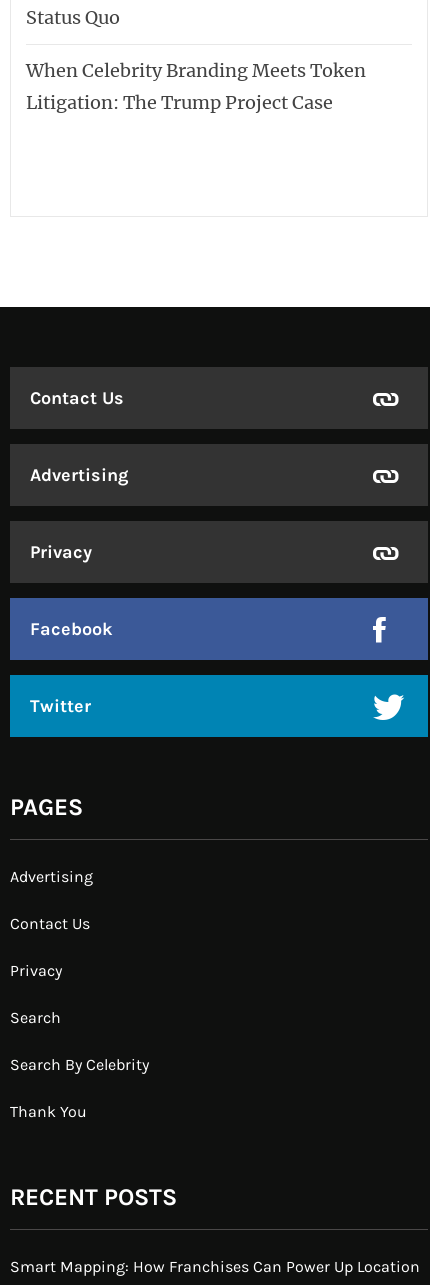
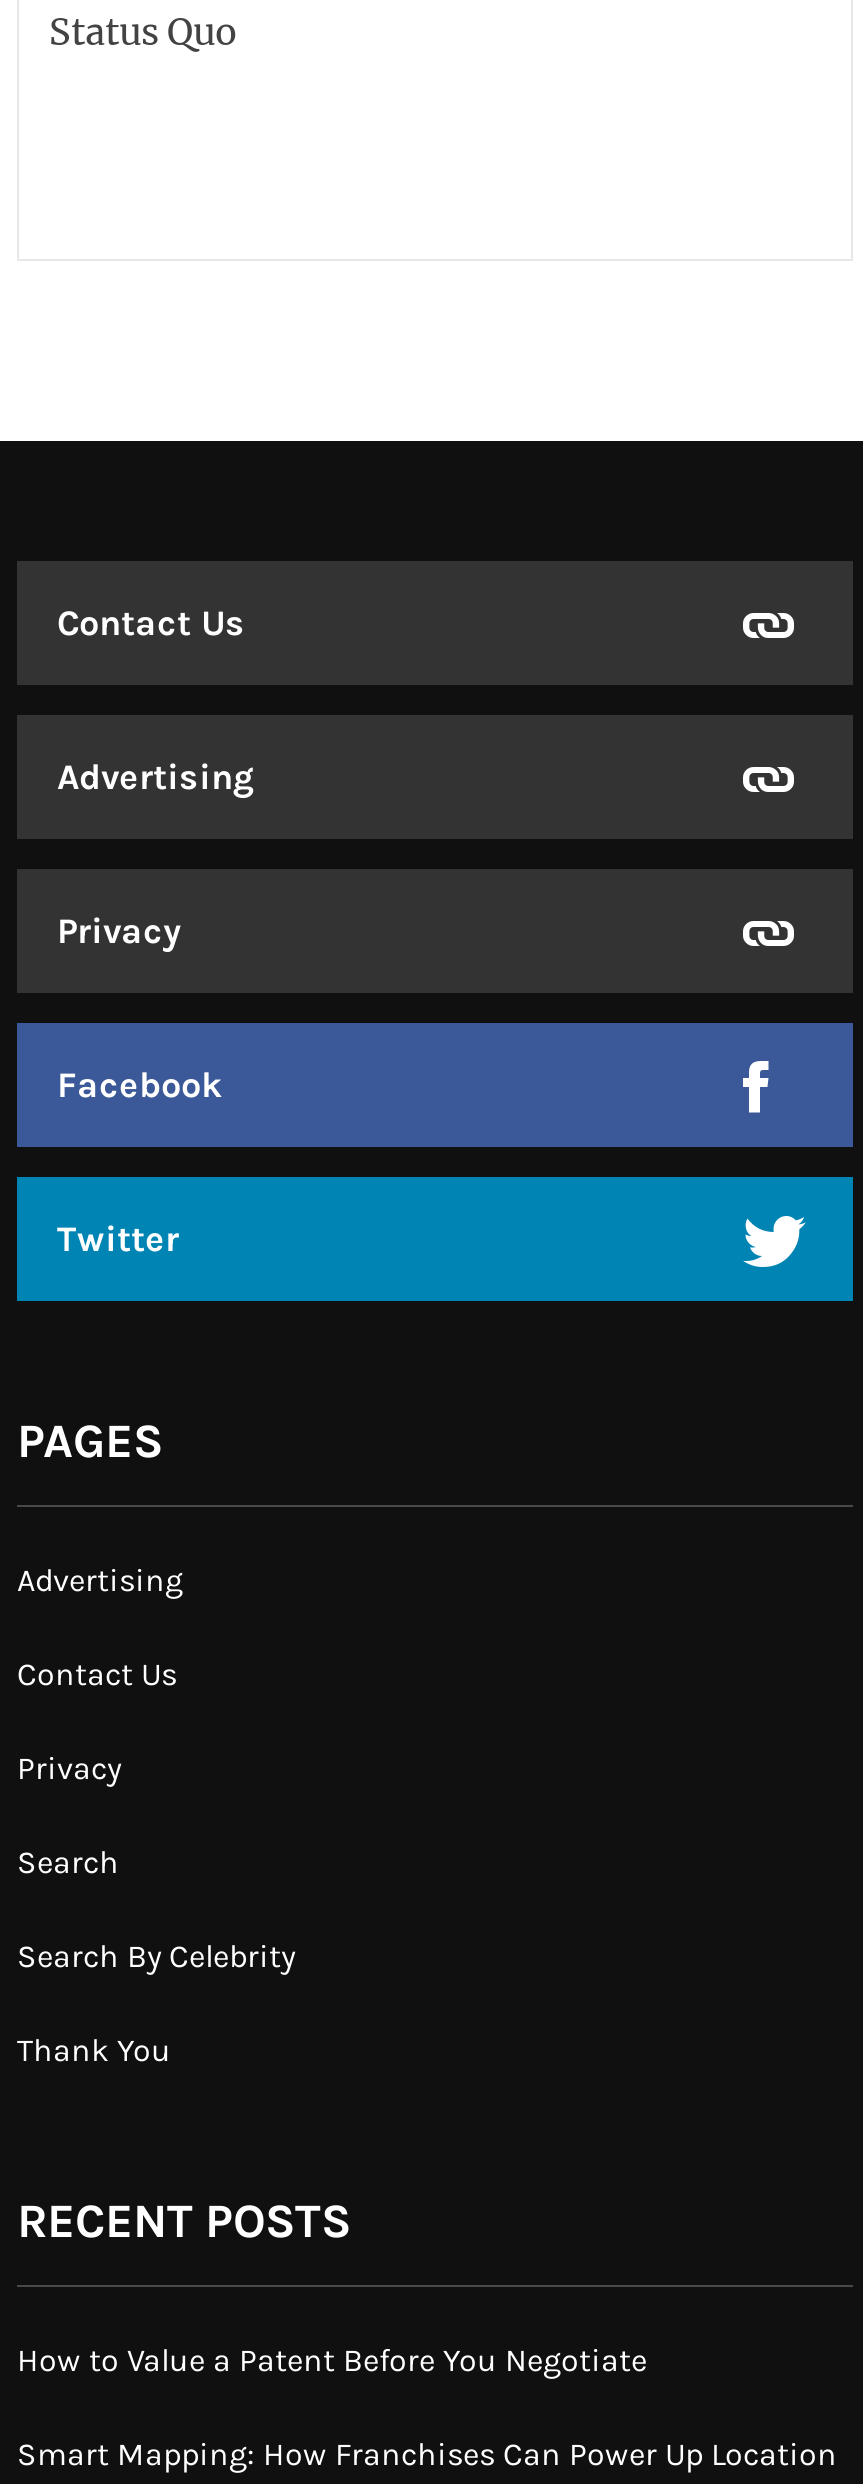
- When Celebrity Branding Meets Token
- Litigation: The Trump Project Case

moved up: Contact Us | Advertising | Privacy | ... | Thank You | RECENT POSTS

+ How to Value a Patent Before You Negotiate
